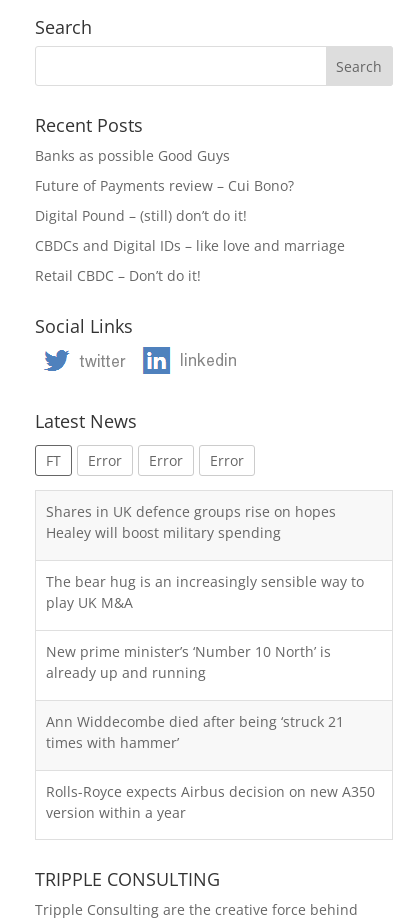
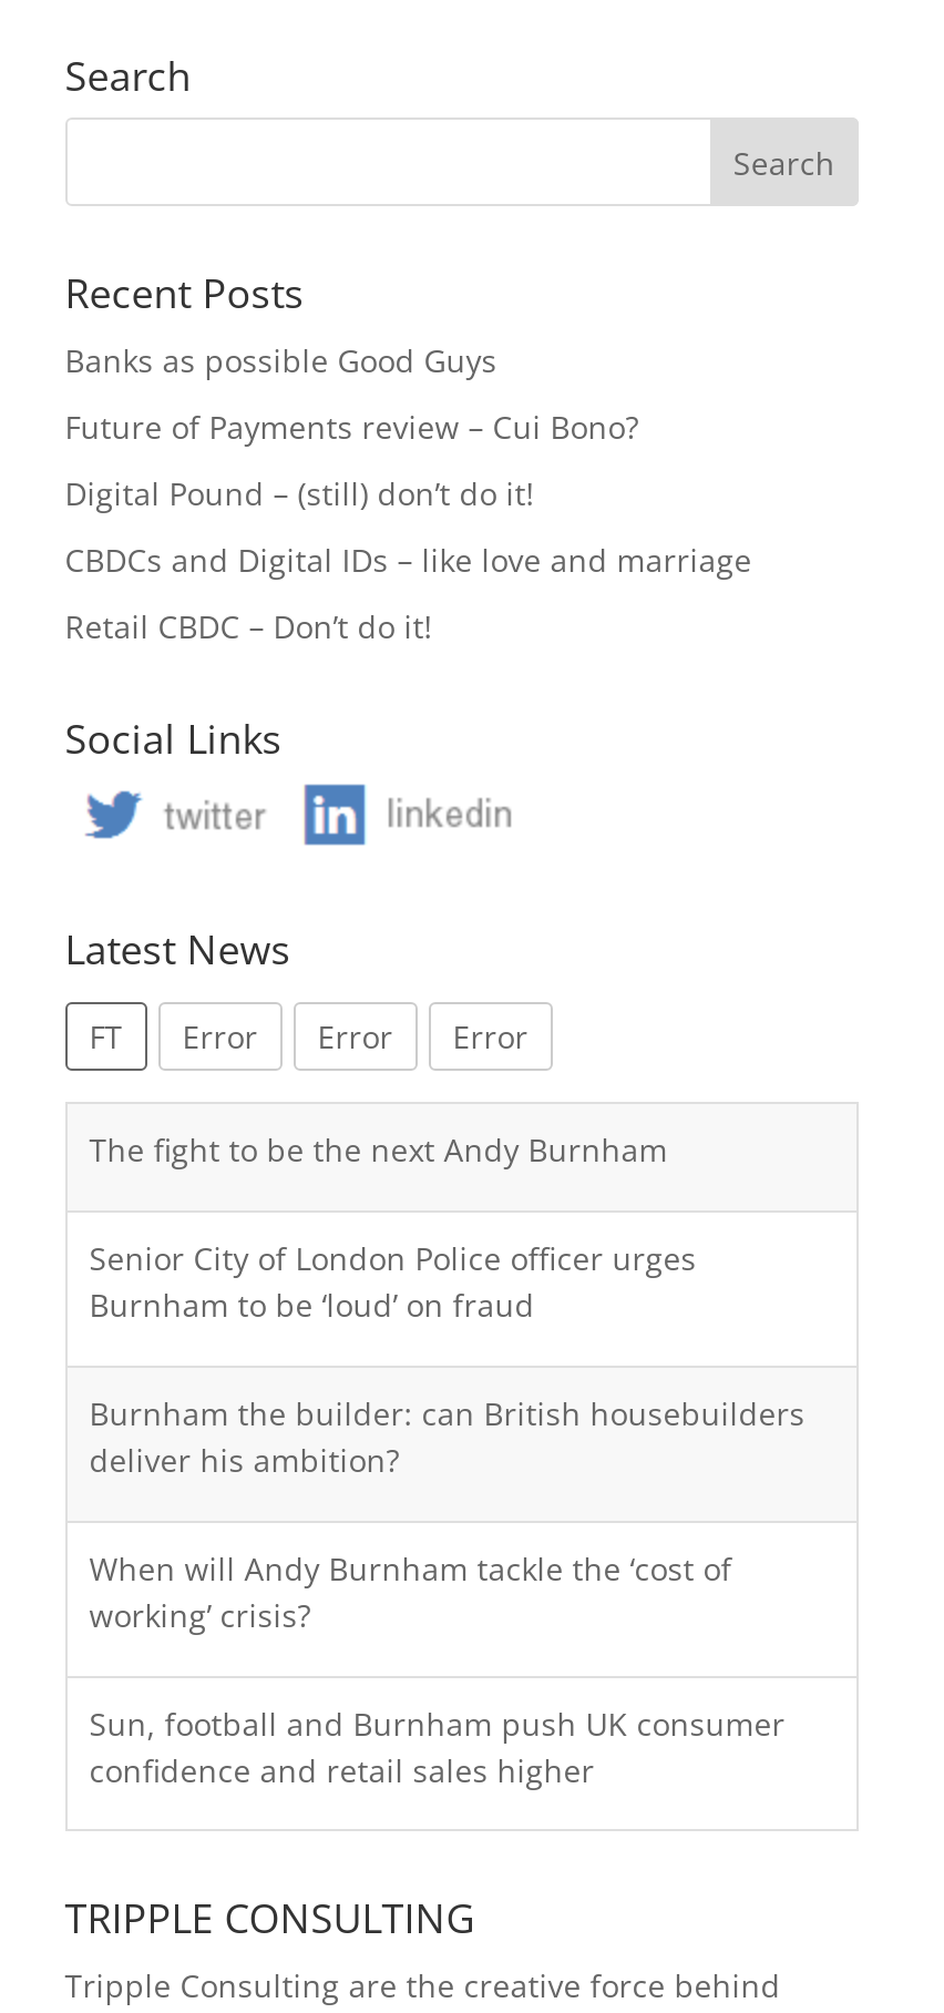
- Shares in UK defence groups rise on hopes
- Healey will boost military spending
+ The fight to be the next Andy Burnham

- The bear hug is an increasingly sensible way to
- play UK M&A
+ Senior City of London Police officer urges
+ Burnham to be ‘loud’ on fraud

- New prime minister’s ‘Number 10 North’ is
- already up and running
+ Burnham the builder: can British housebuilders
+ deliver his ambition?

- Ann Widdecombe died after being ‘struck 21
- times with hammer’
+ When will Andy Burnham tackle the ‘cost of
+ working’ crisis?

- Rolls-Royce expects Airbus decision on new A350
- version within a year
+ Sun, football and Burnham push UK consumer
+ confidence and retail sales higher
